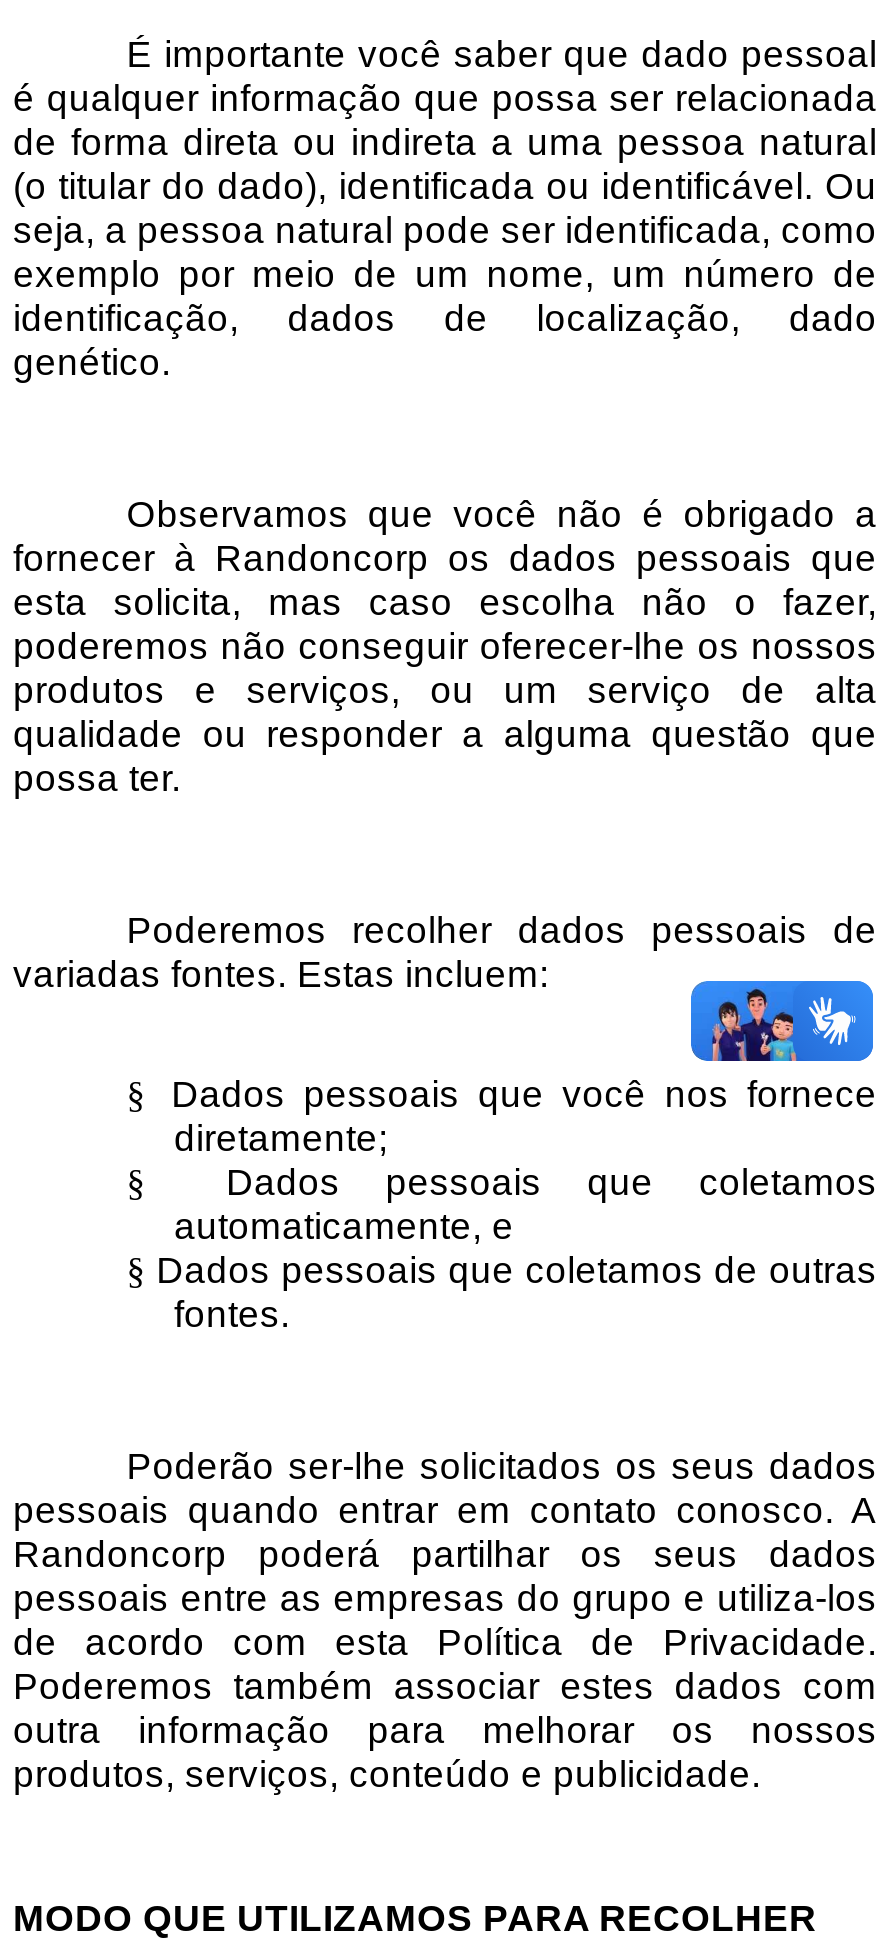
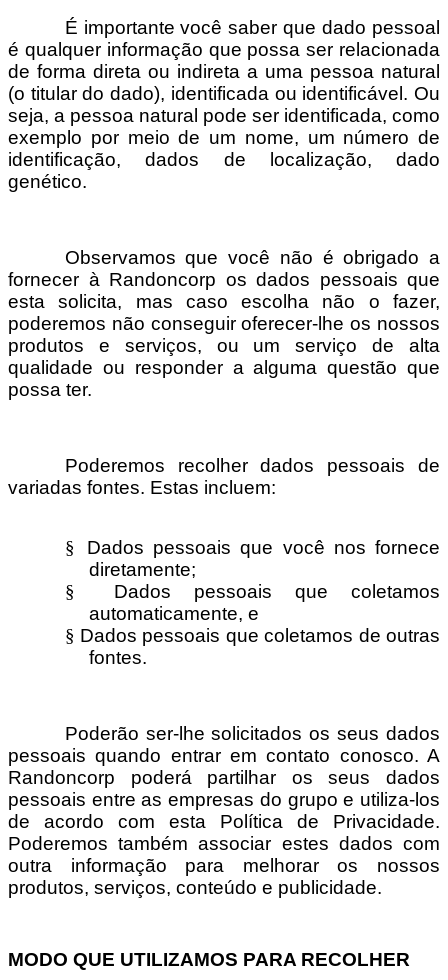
- [image]
